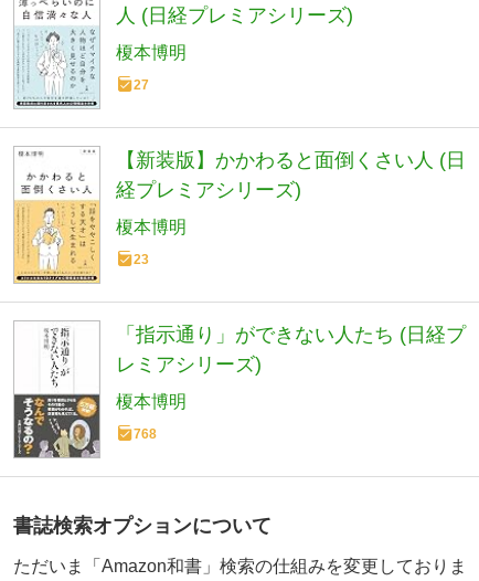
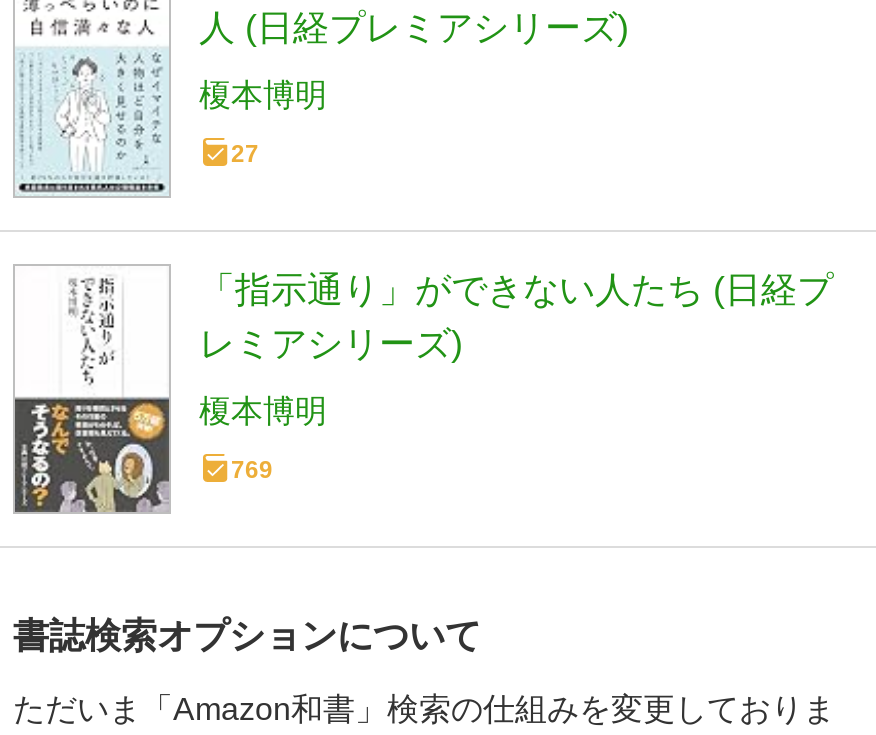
- [image]
- 【新装版】かかわると面倒くさい人 (日
- 経プレミアシリーズ)
- 榎本博明
- 23

- 768
+ 769
